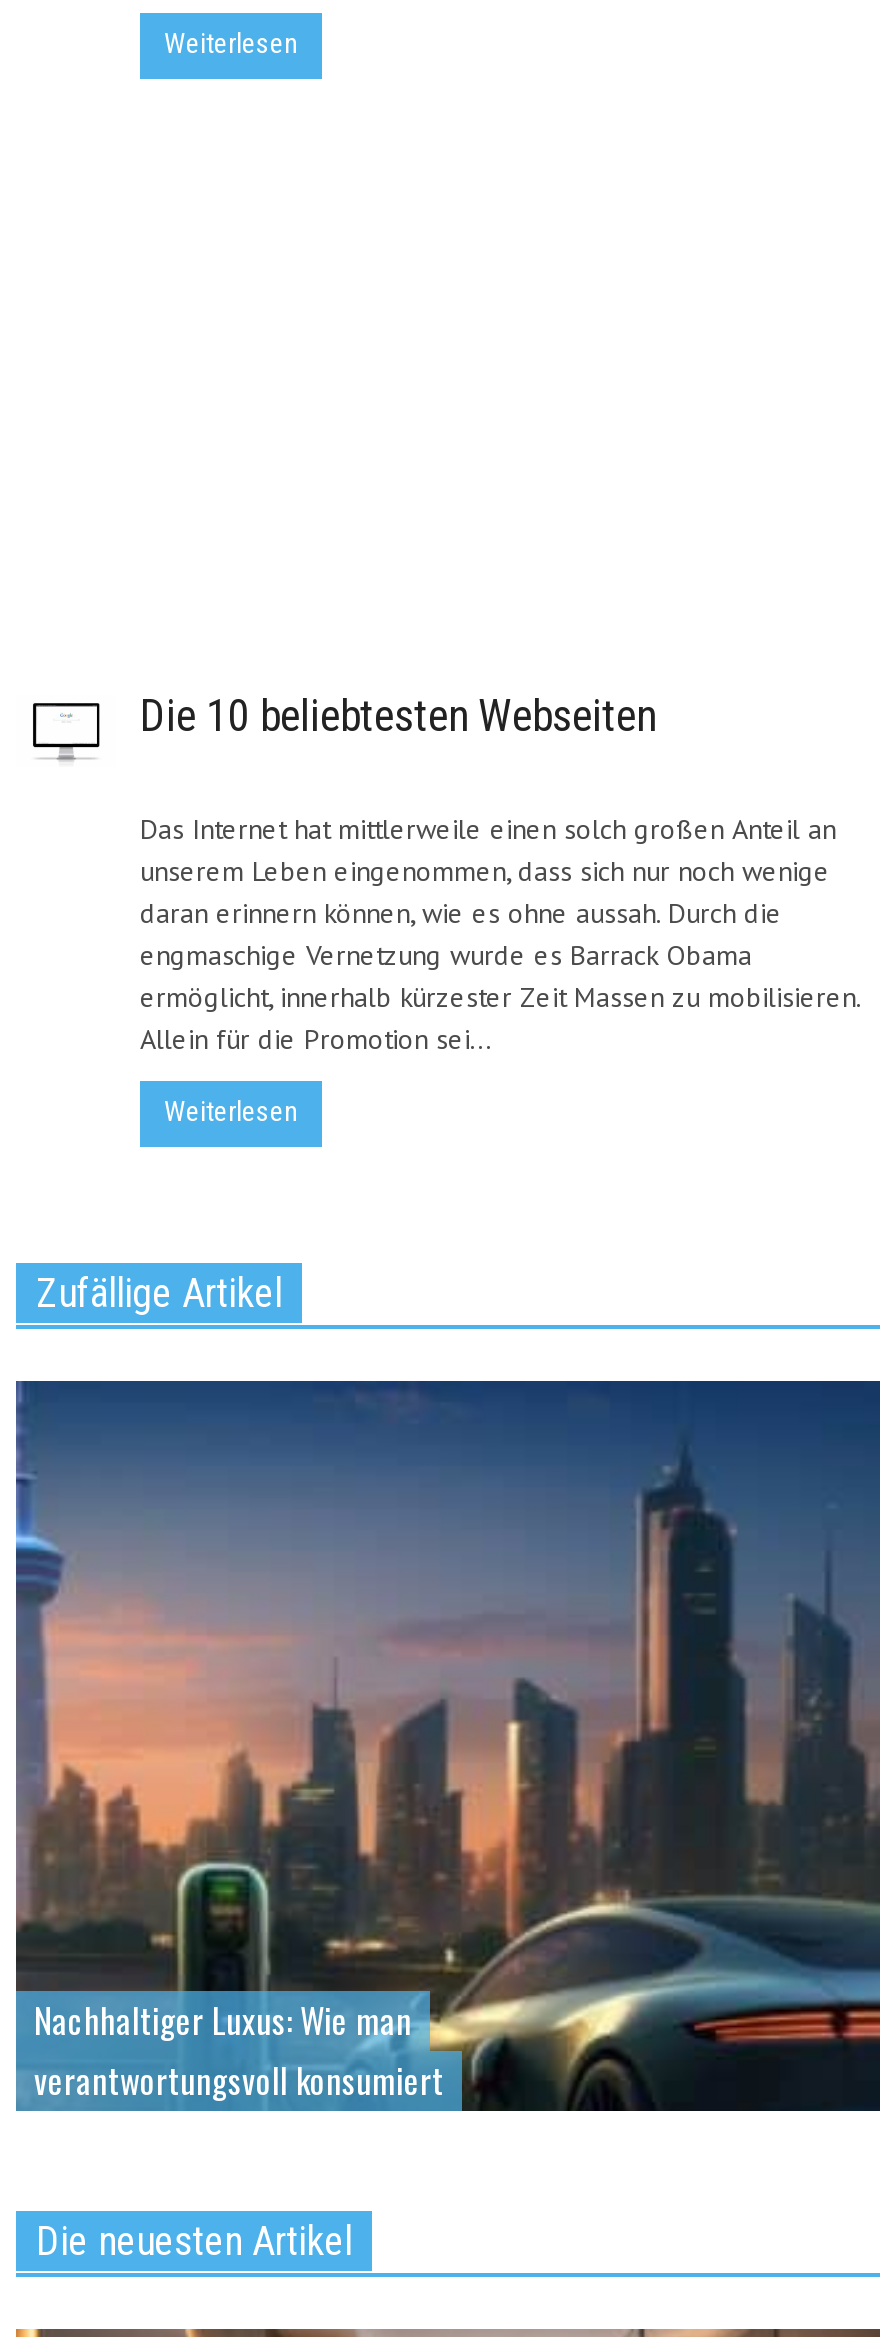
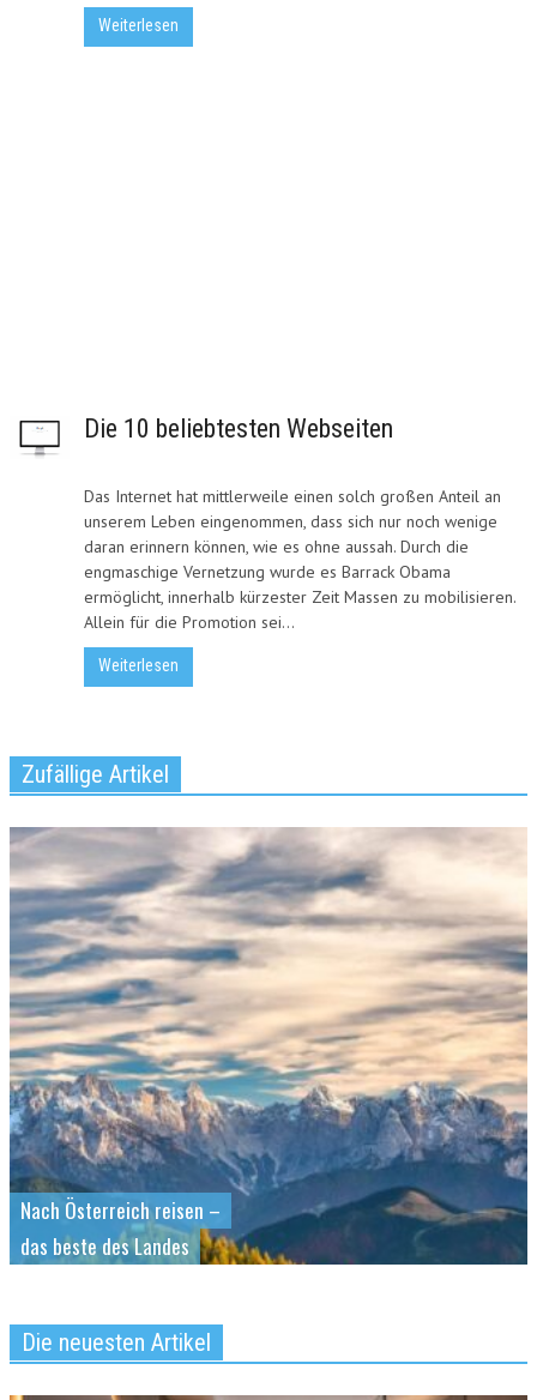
- [image]
- Nachhaltiger Luxus: Wie man
- verantwortungsvoll konsumiert
+ [image]
+ Nach Österreich reisen –
+ das beste des Landes
